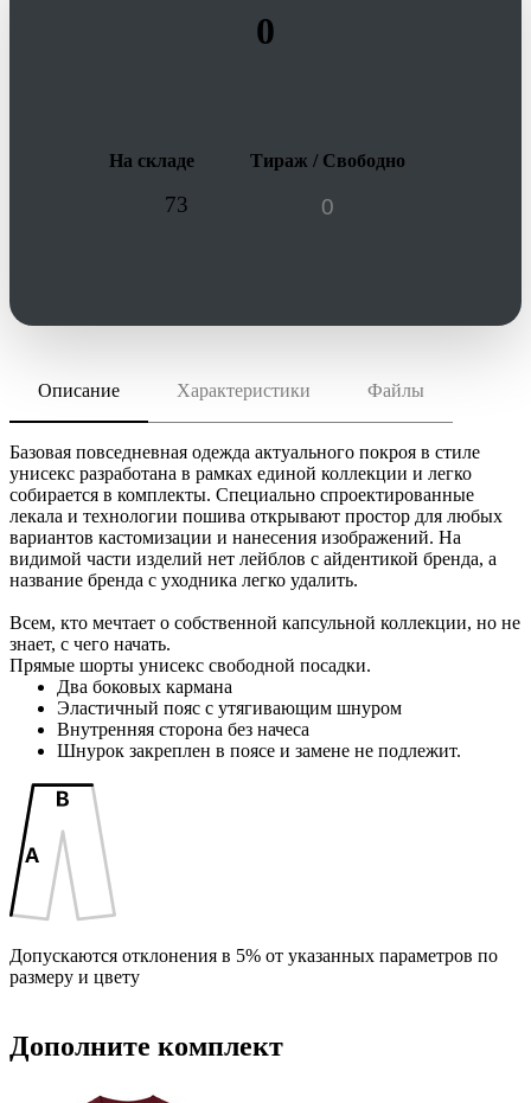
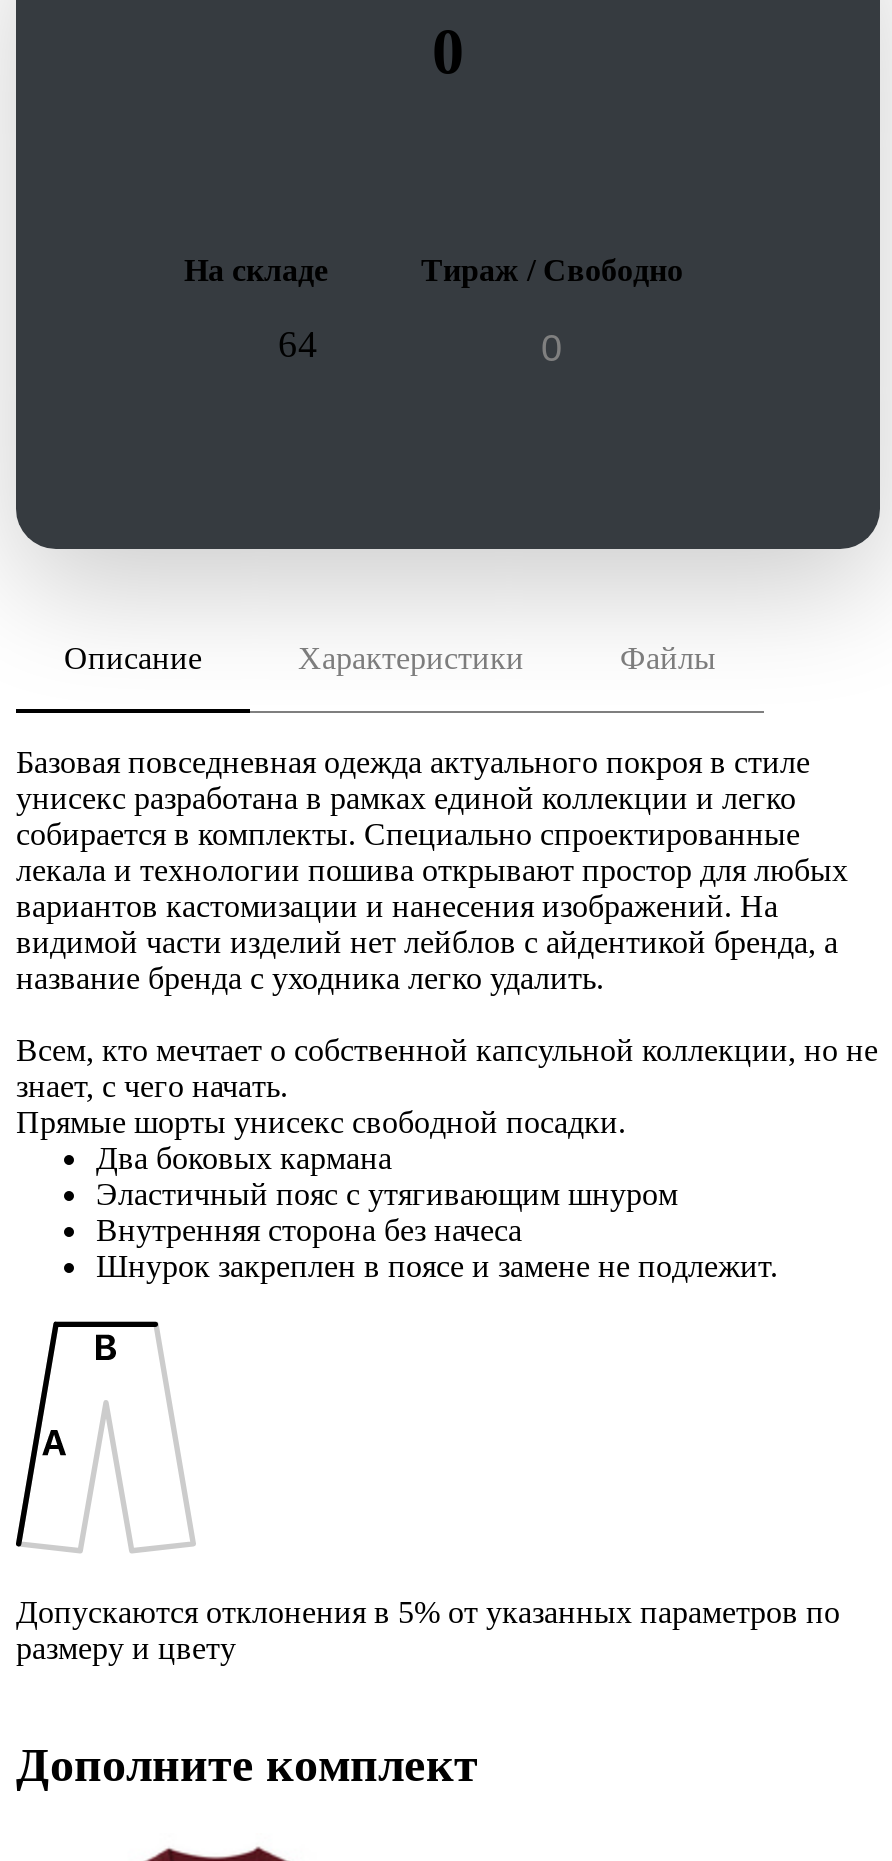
- 73
+ 64
